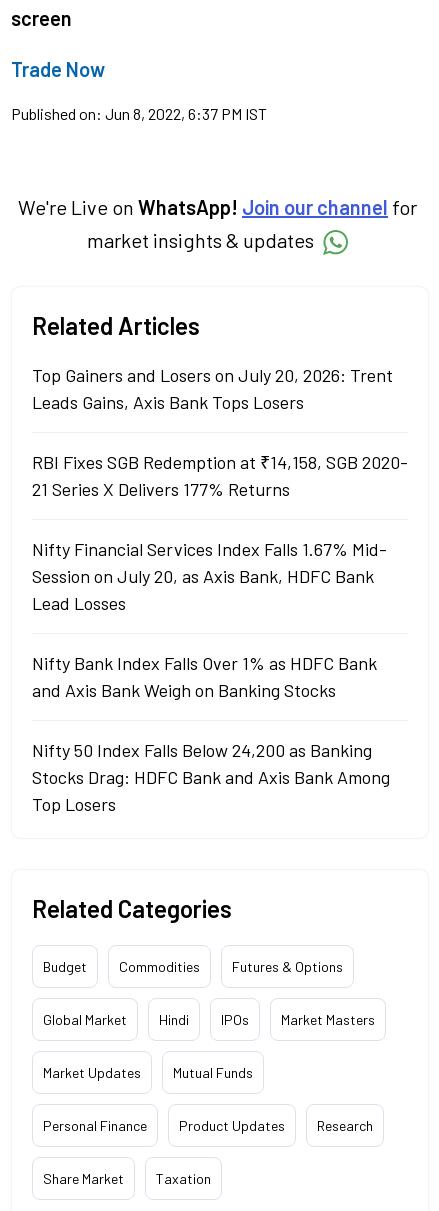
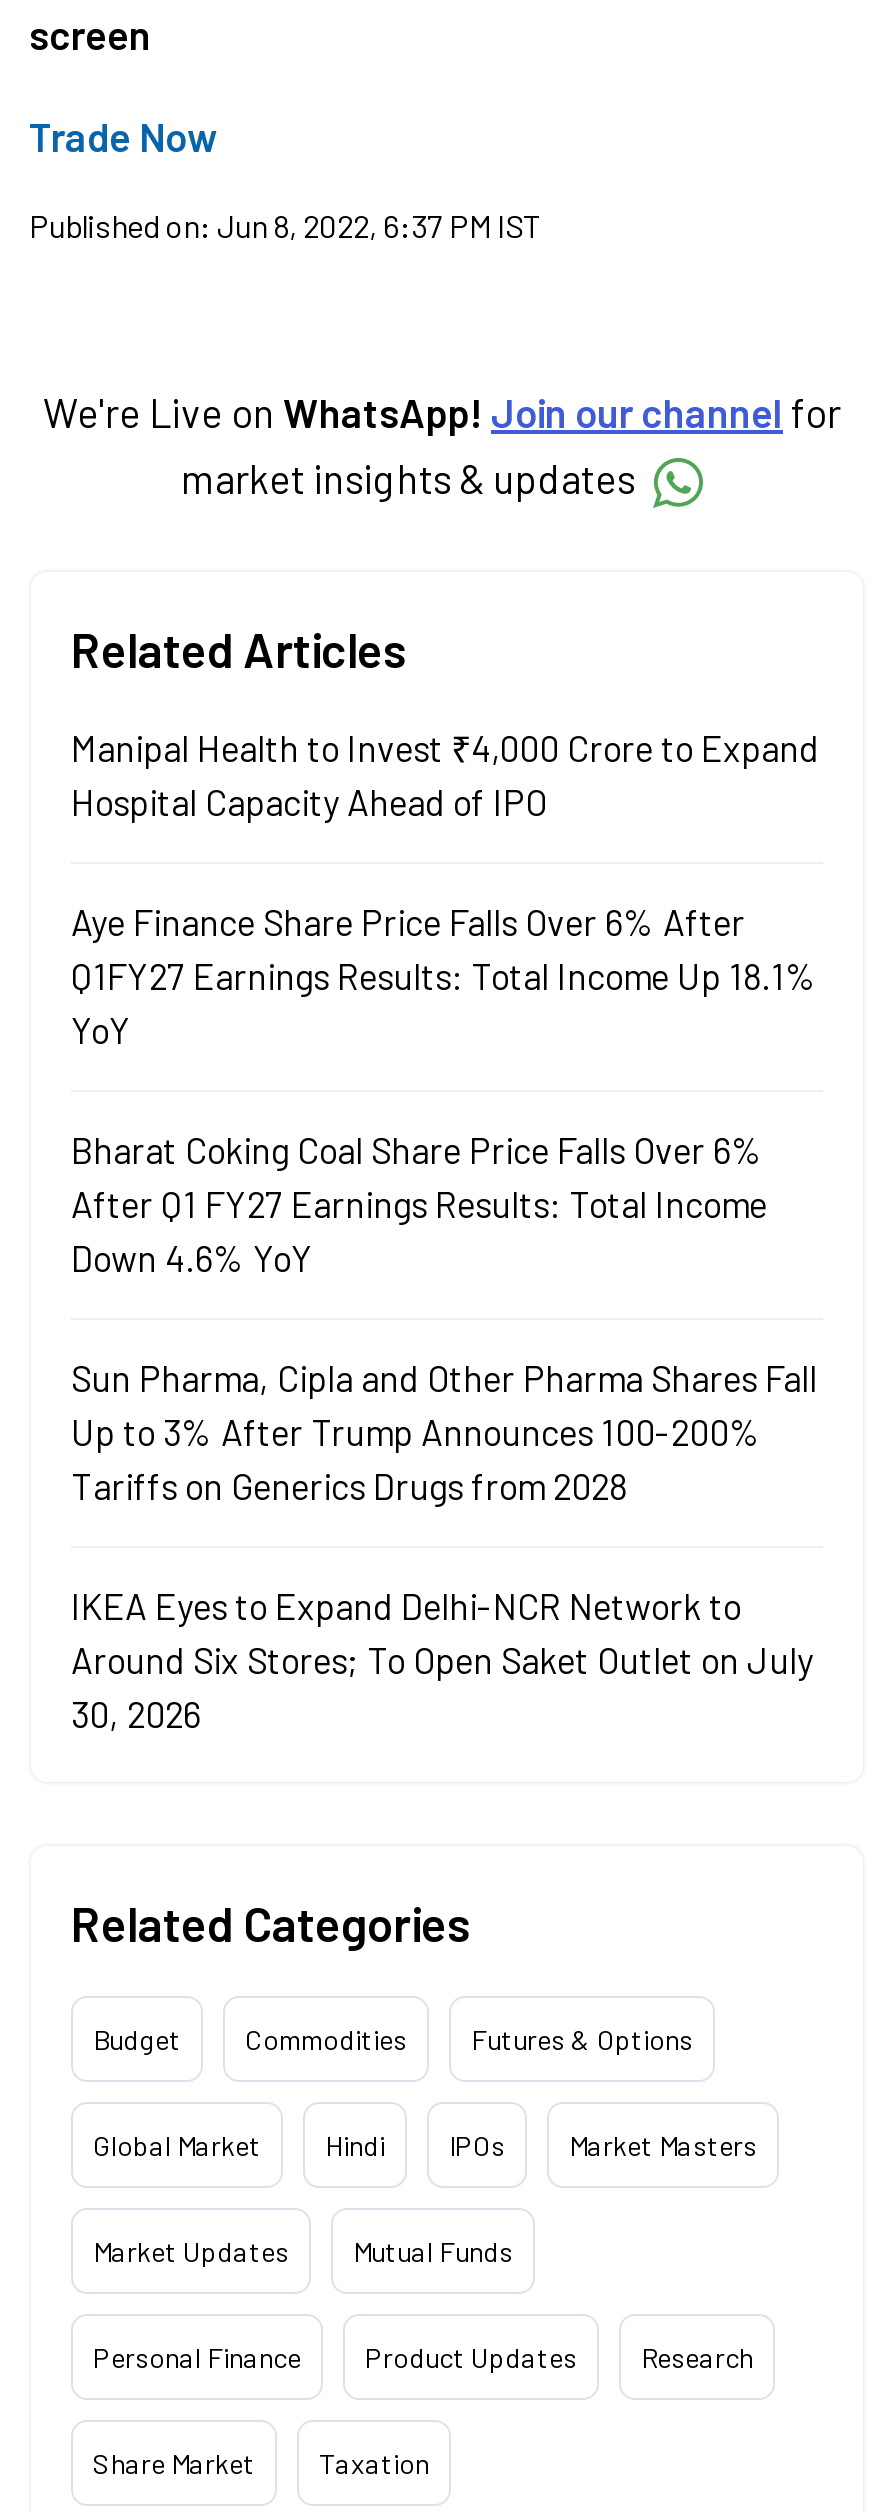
- Top Gainers and Losers on July 20, 2026: Trent
- Leads Gains, Axis Bank Tops Losers
+ Manipal Health to Invest ₹4,000 Crore to Expand
+ Hospital Capacity Ahead of IPO

- RBI Fixes SGB Redemption at ₹14,158, SGB 2020-
- 21 Series X Delivers 177% Returns
+ Aye Finance Share Price Falls Over 6% After
+ Q1FY27 Earnings Results: Total Income Up 18.1%
+ YoY

- Nifty Financial Services Index Falls 1.67% Mid-
- Session on July 20, as Axis Bank, HDFC Bank
- Lead Losses
+ Bharat Coking Coal Share Price Falls Over 6%
+ After Q1 FY27 Earnings Results: Total Income
+ Down 4.6% YoY

- Nifty Bank Index Falls Over 1% as HDFC Bank
- and Axis Bank Weigh on Banking Stocks
+ Sun Pharma, Cipla and Other Pharma Shares Fall
+ Up to 3% After Trump Announces 100-200%
+ Tariffs on Generics Drugs from 2028

- Nifty 50 Index Falls Below 24,200 as Banking
- Stocks Drag: HDFC Bank and Axis Bank Among
- Top Losers
+ IKEA Eyes to Expand Delhi-NCR Network to
+ Around Six Stores; To Open Saket Outlet on July
+ 30, 2026
